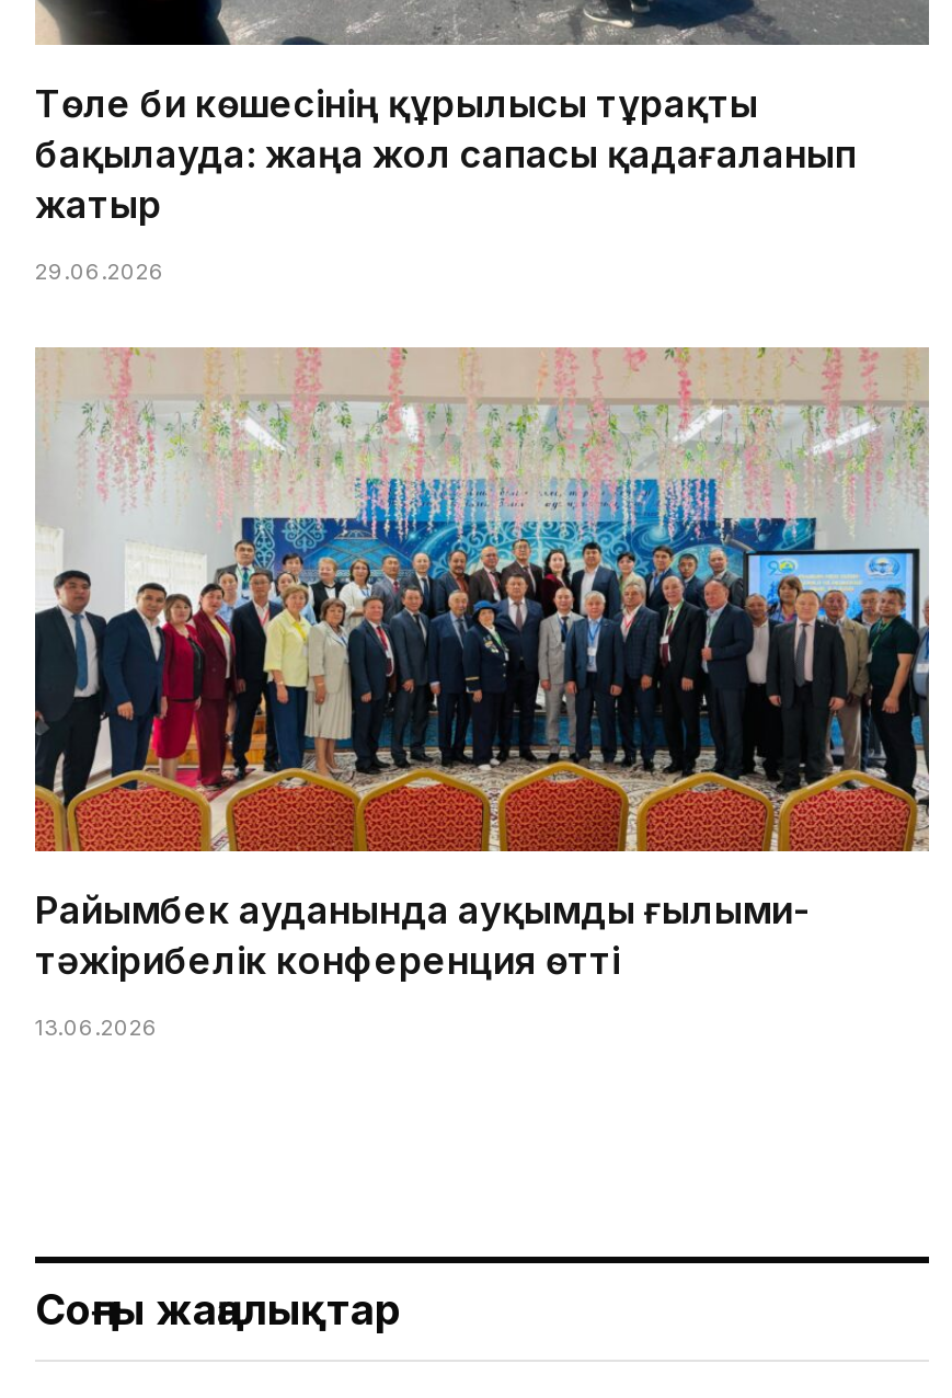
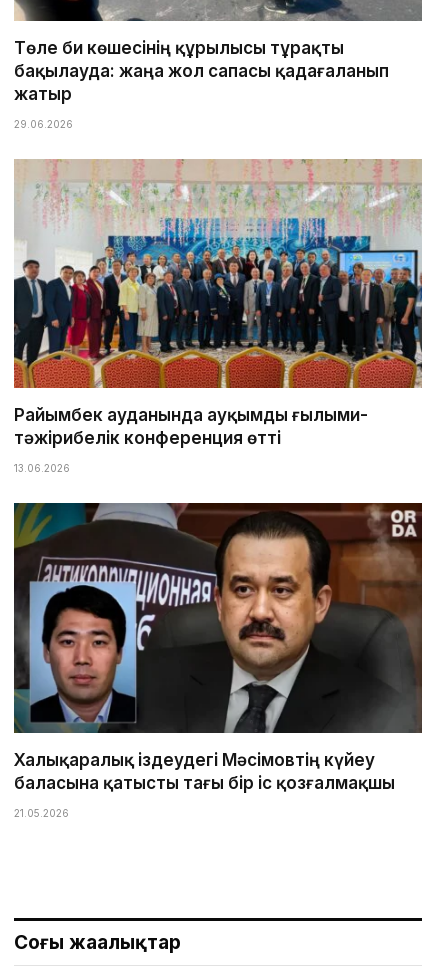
+ [image]
+ Халықаралық іздеудегі Мәсімовтің күйеу
+ баласына қатысты тағы бір іс қозғалмақшы
+ 21.05.2026
